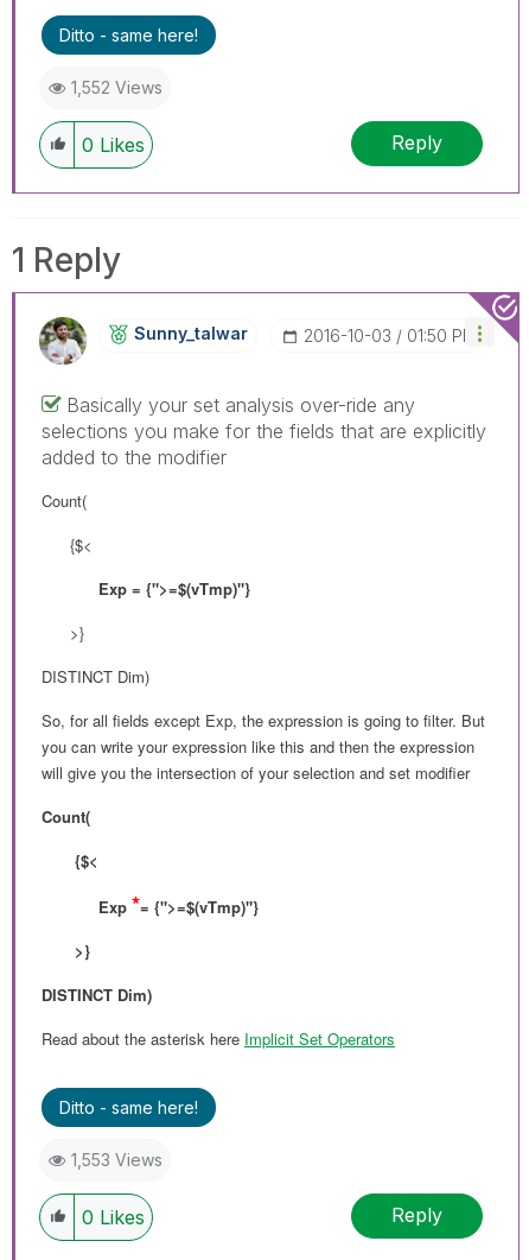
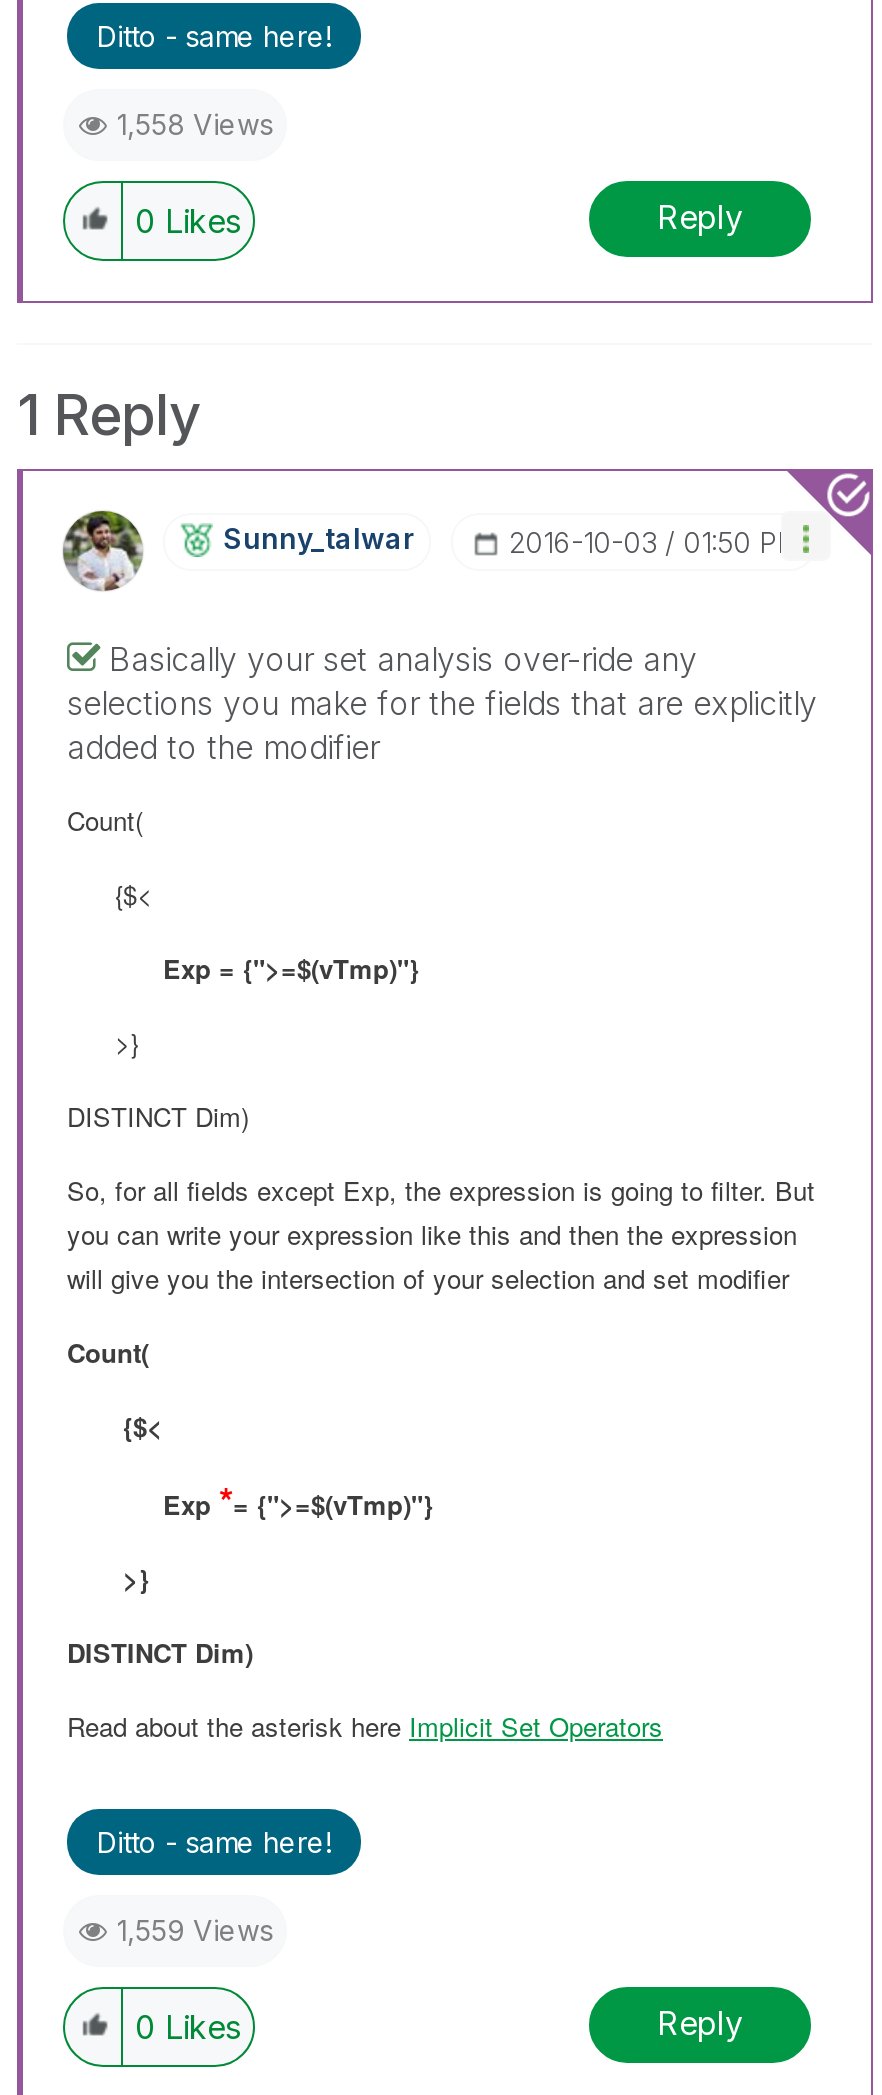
- 1,552 Views
+ 1,558 Views

- 1,553 Views
+ 1,559 Views
